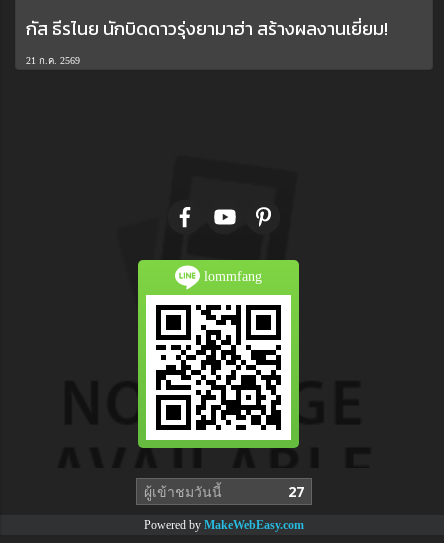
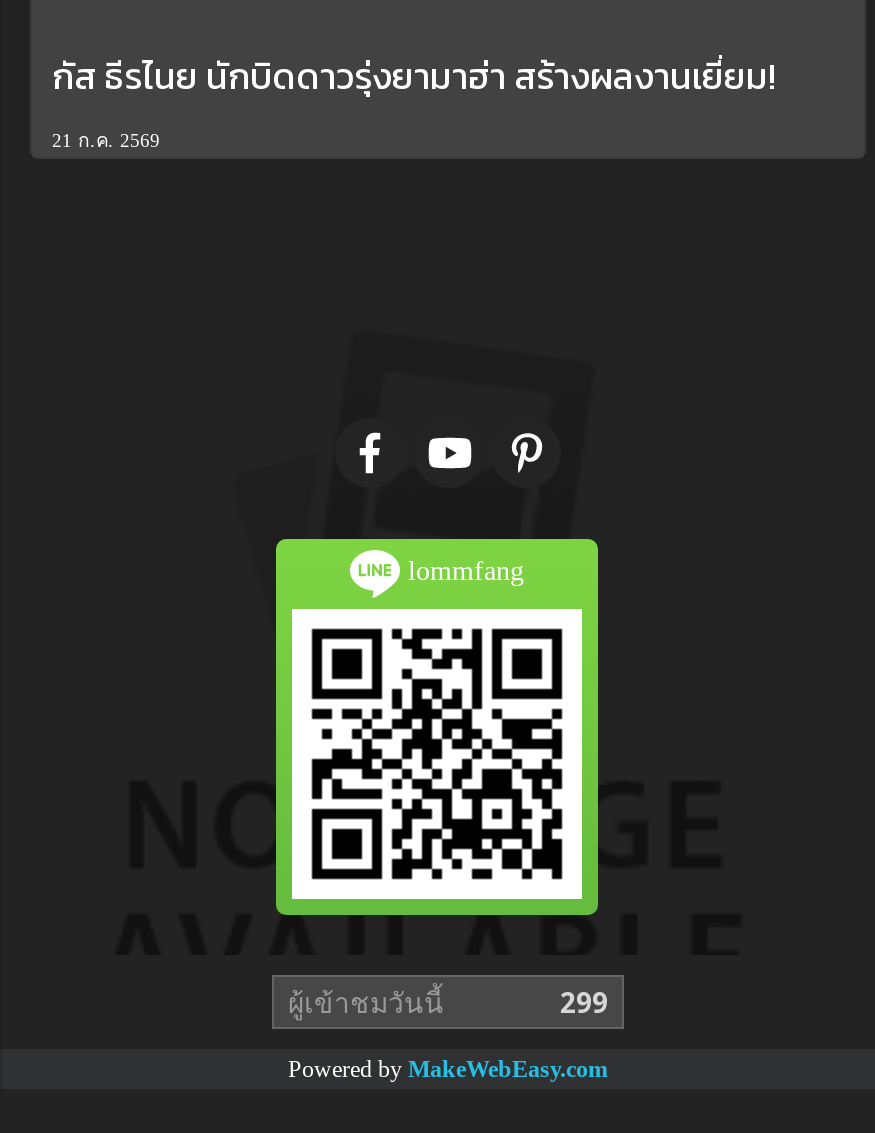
- 27
+ 299
